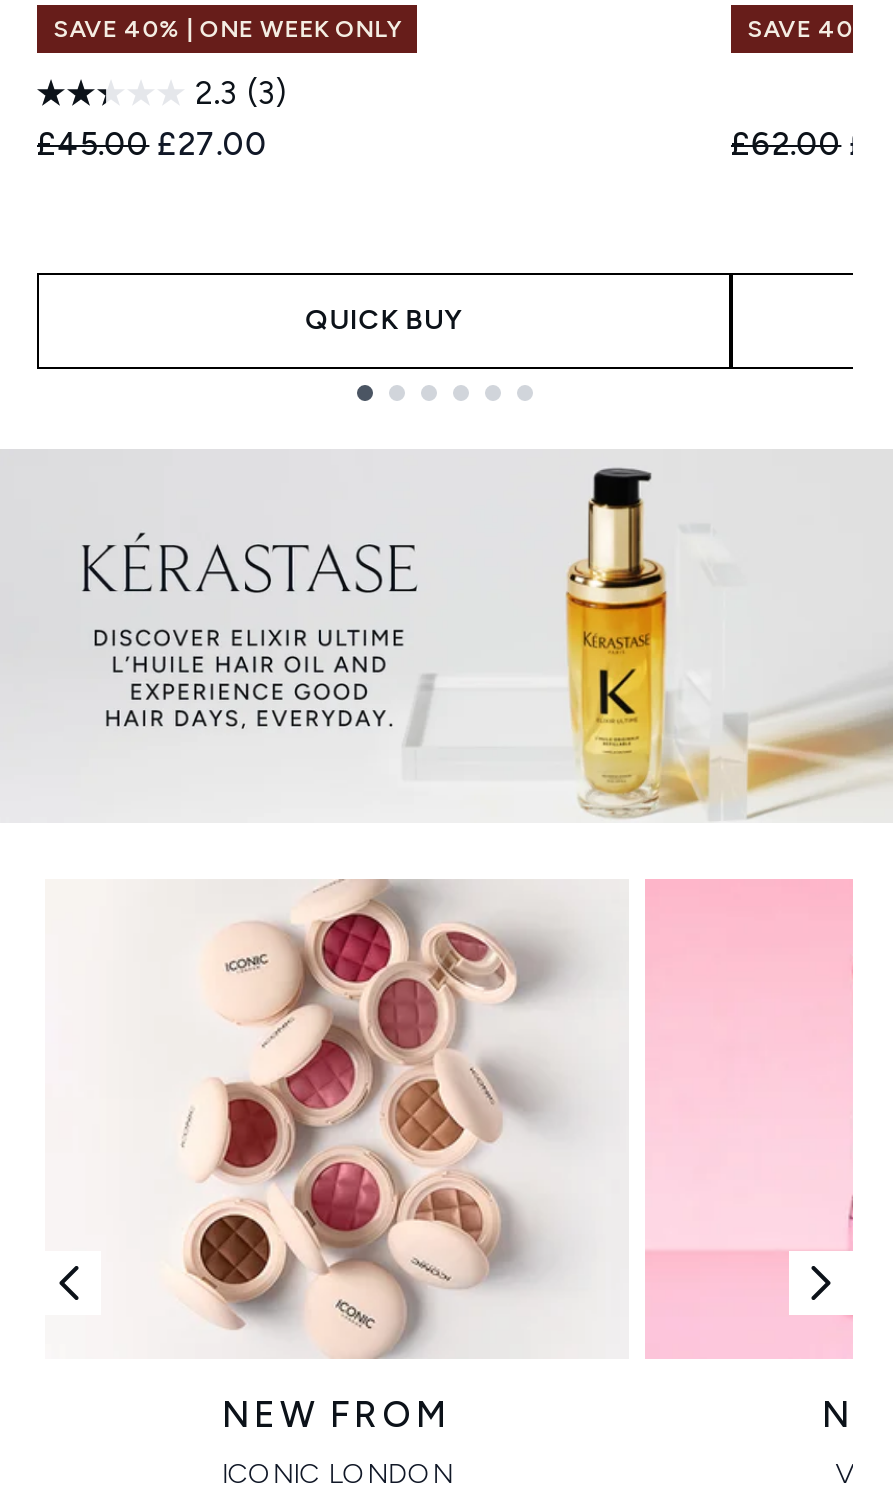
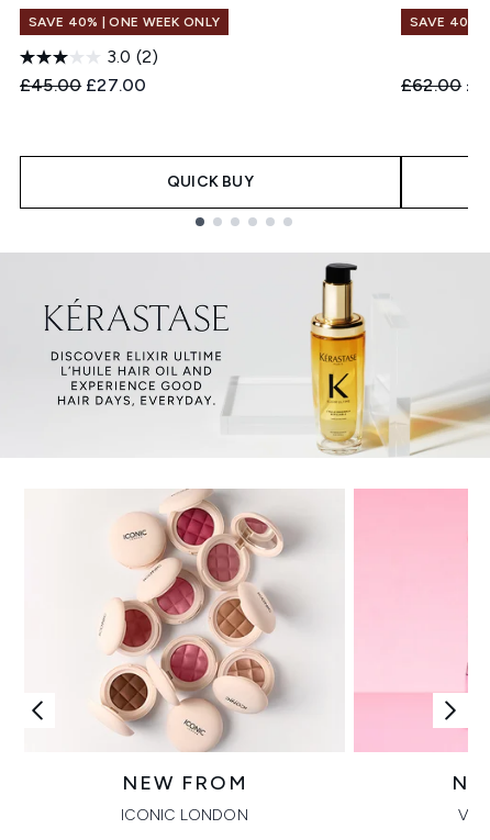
- 2.3 (3)
+ 3.0 (2)
